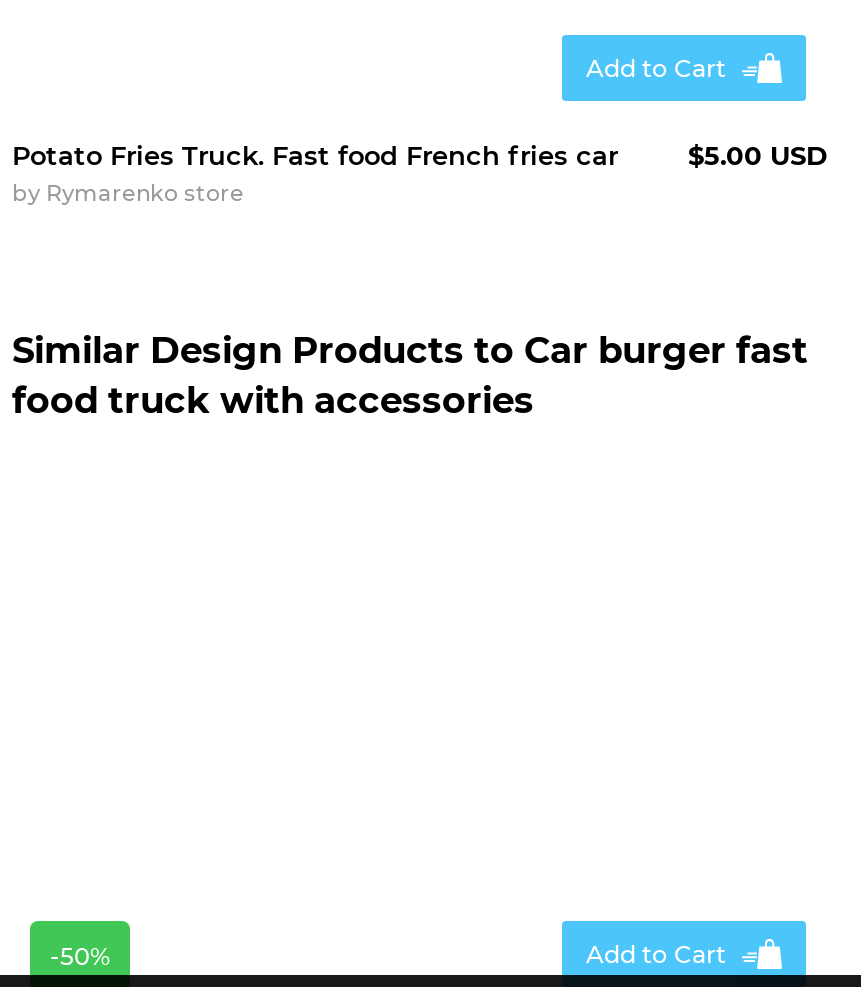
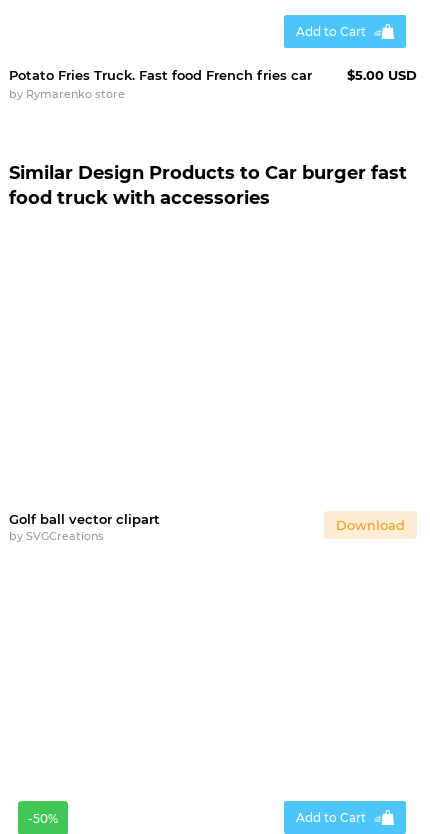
+ Golf ball vector clipart
+ Download
+ by SVGCreations
